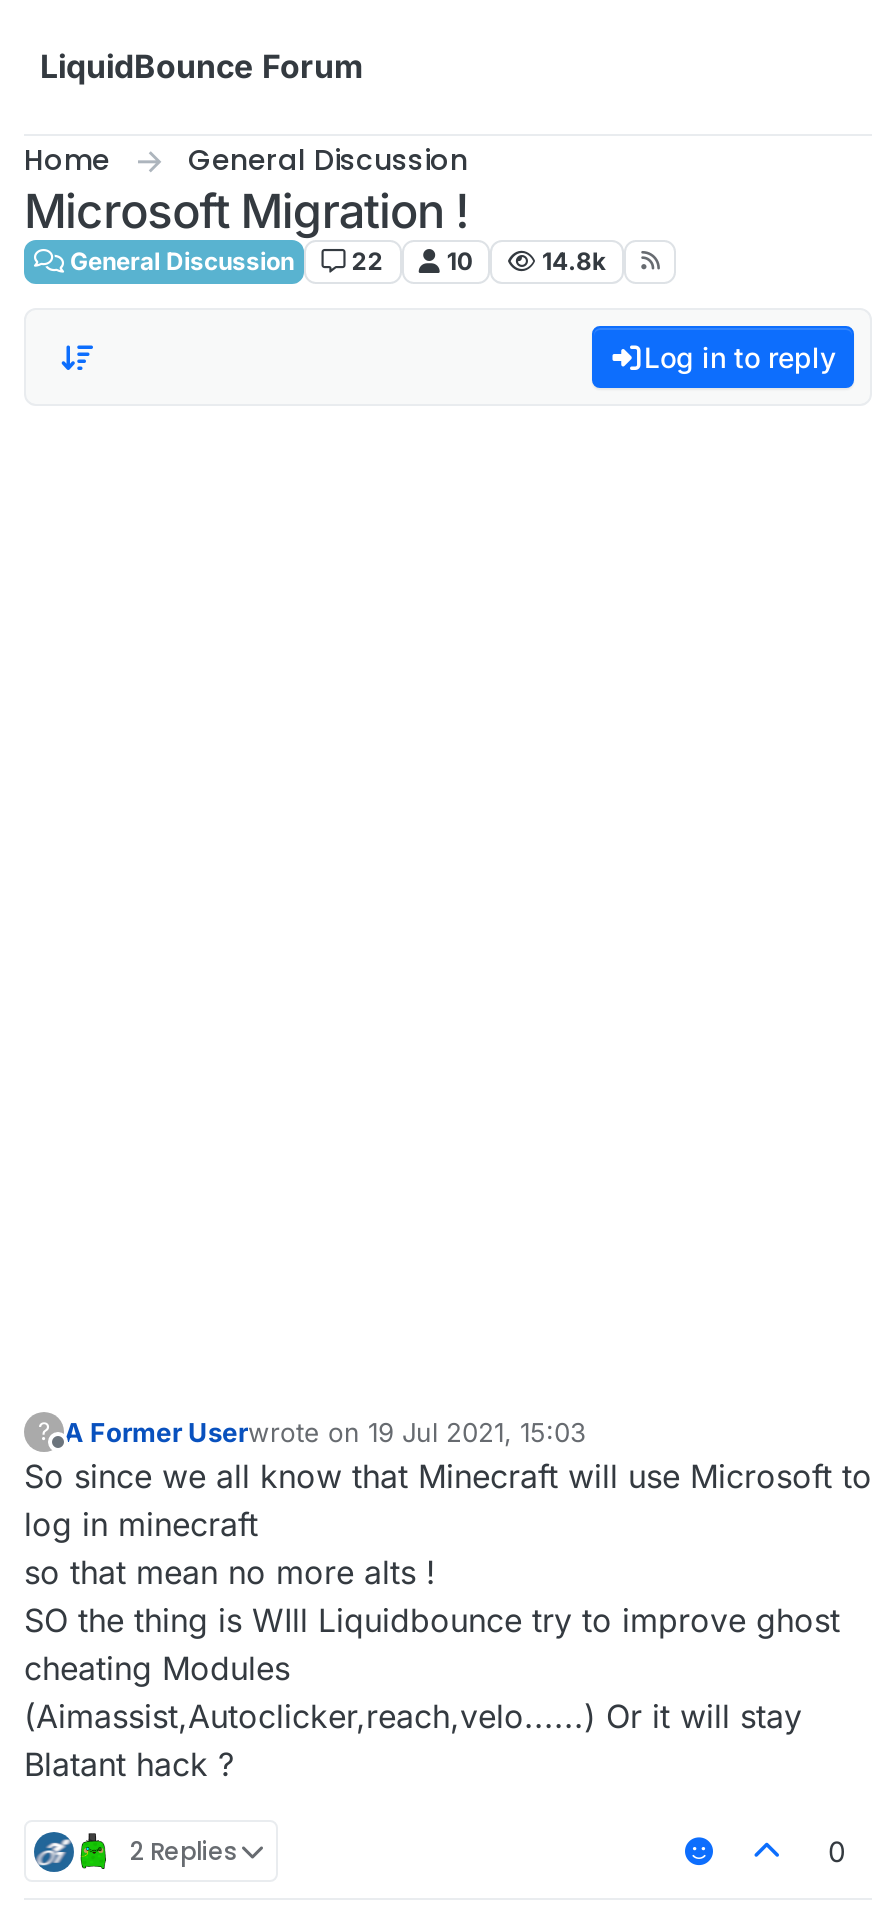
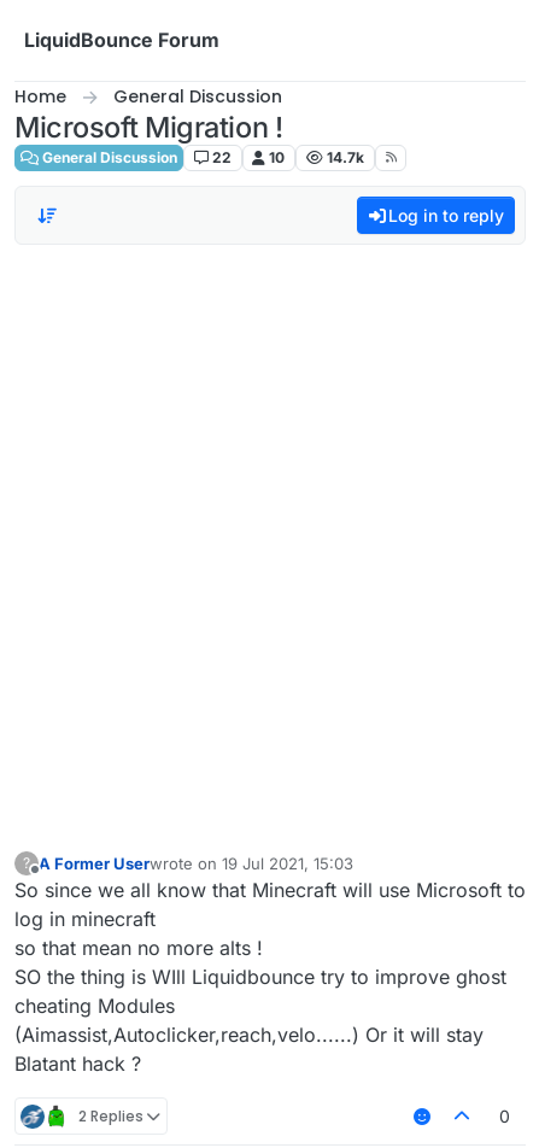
- 14.8k
+ 14.7k
